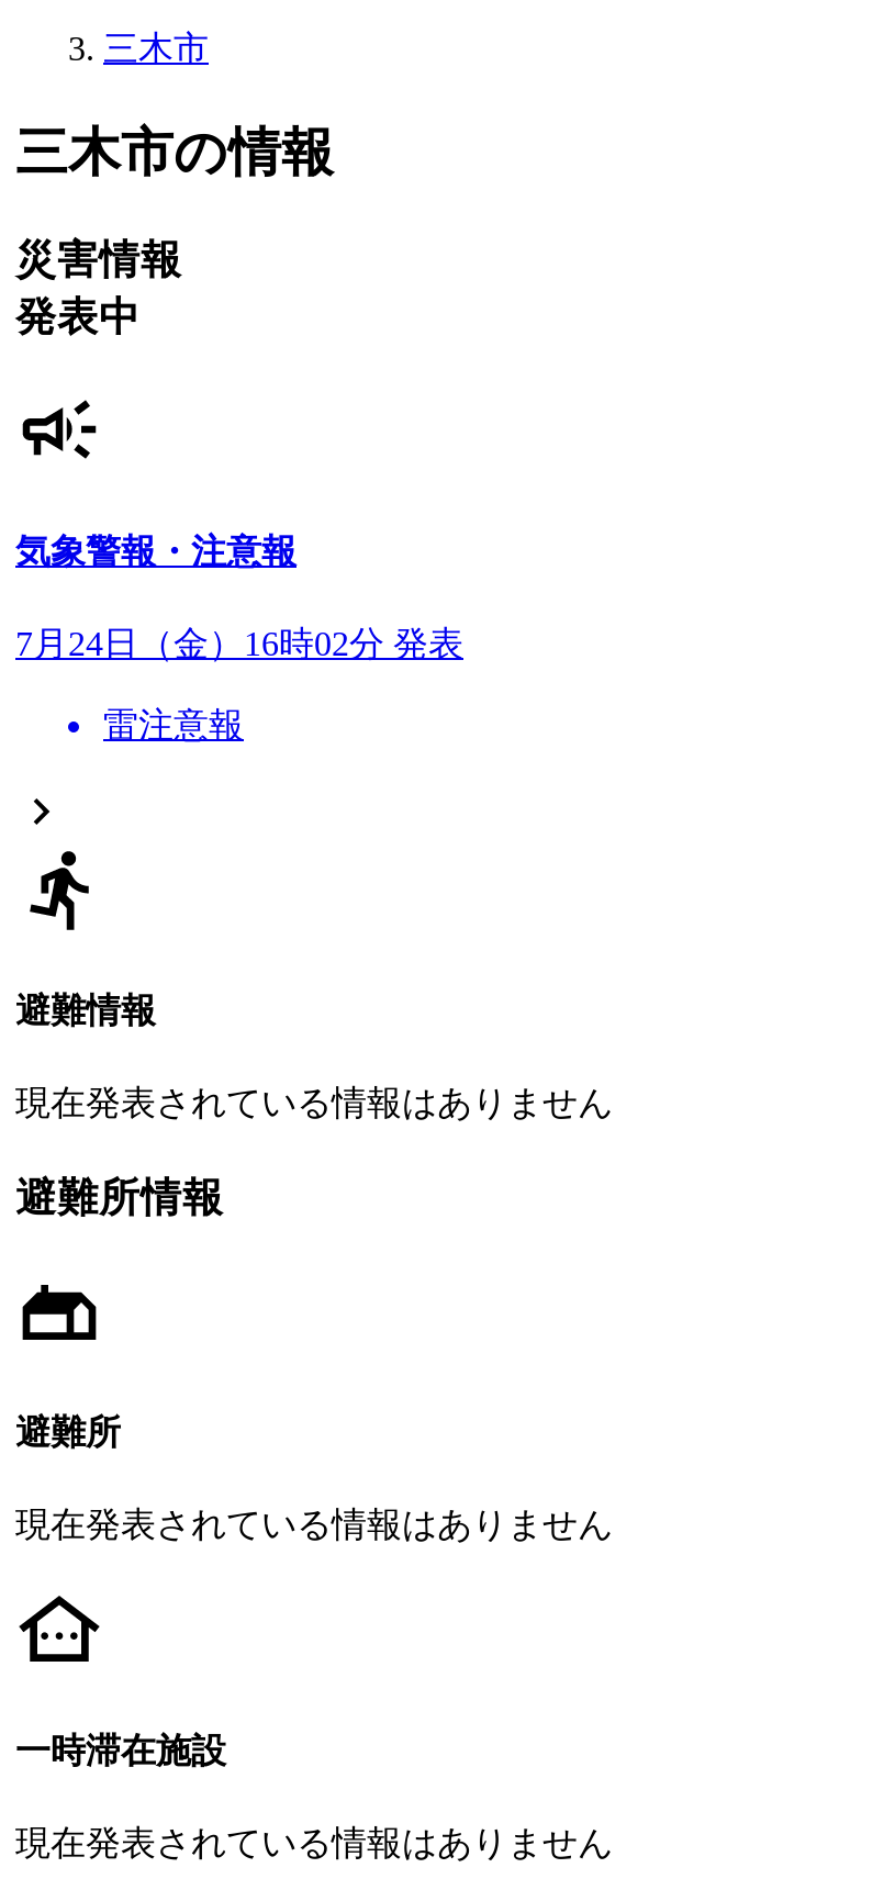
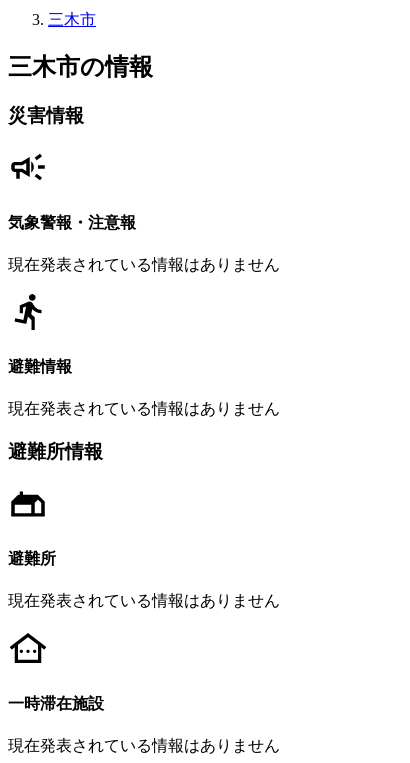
- 発表中

- 7月24日（金）16時02分 発表
- 雷注意報
+ 現在発表されている情報はありません
